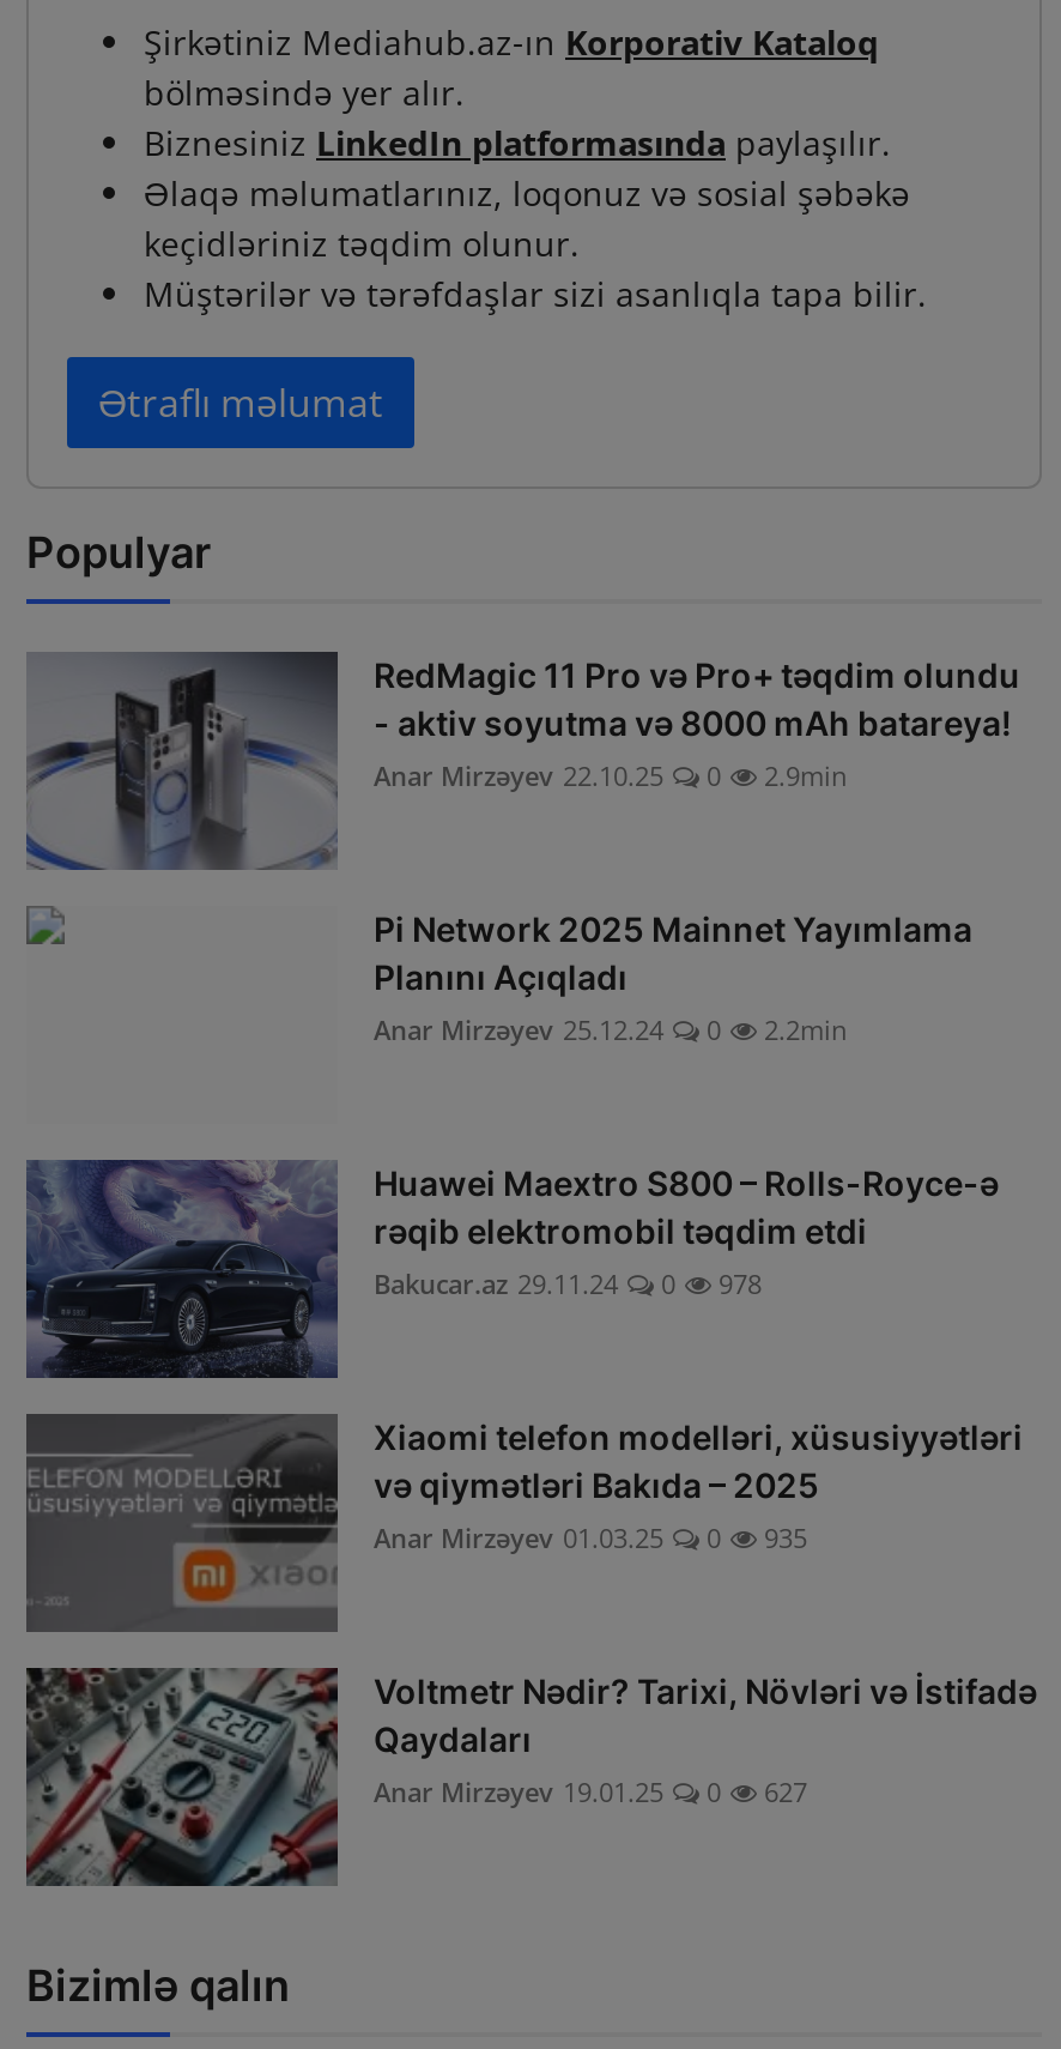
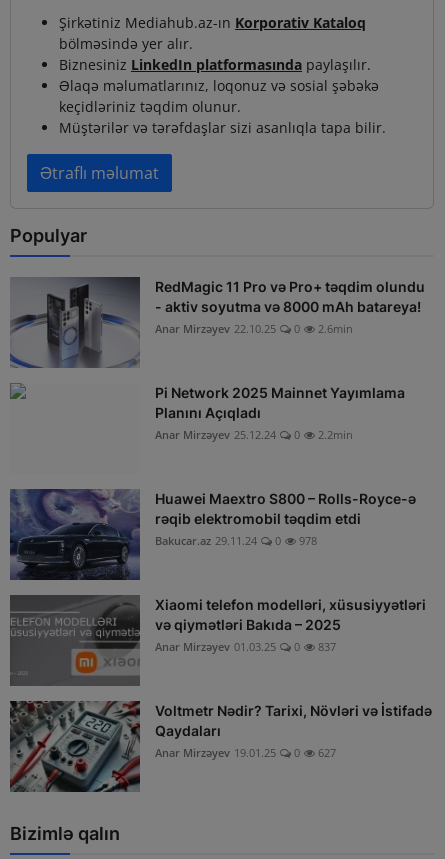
- Anar Mirzəyev 22.10.25 0 2.9min
+ Anar Mirzəyev 22.10.25 0 2.6min

- Anar Mirzəyev 01.03.25 0 935
+ Anar Mirzəyev 01.03.25 0 837
